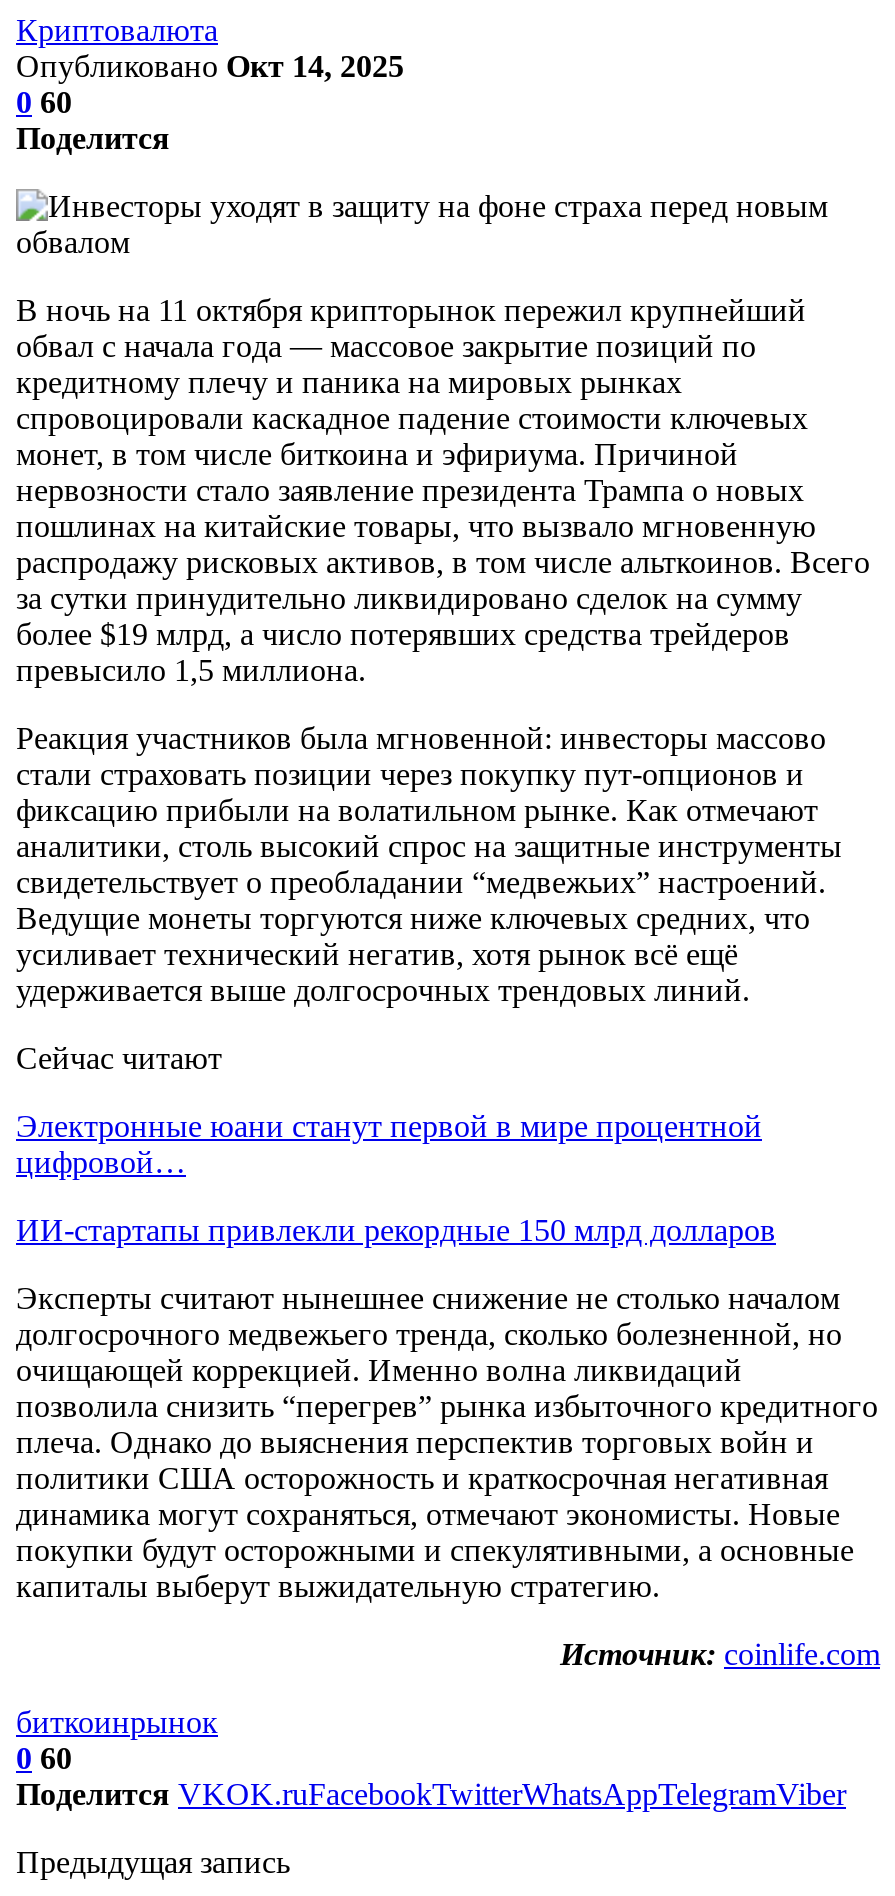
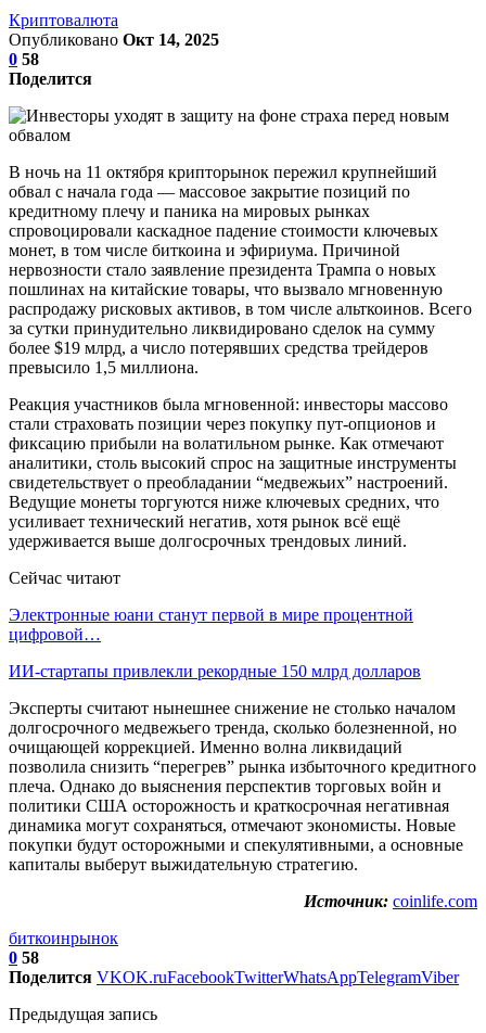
- 0 60
+ 0 58

- 0 60
+ 0 58
